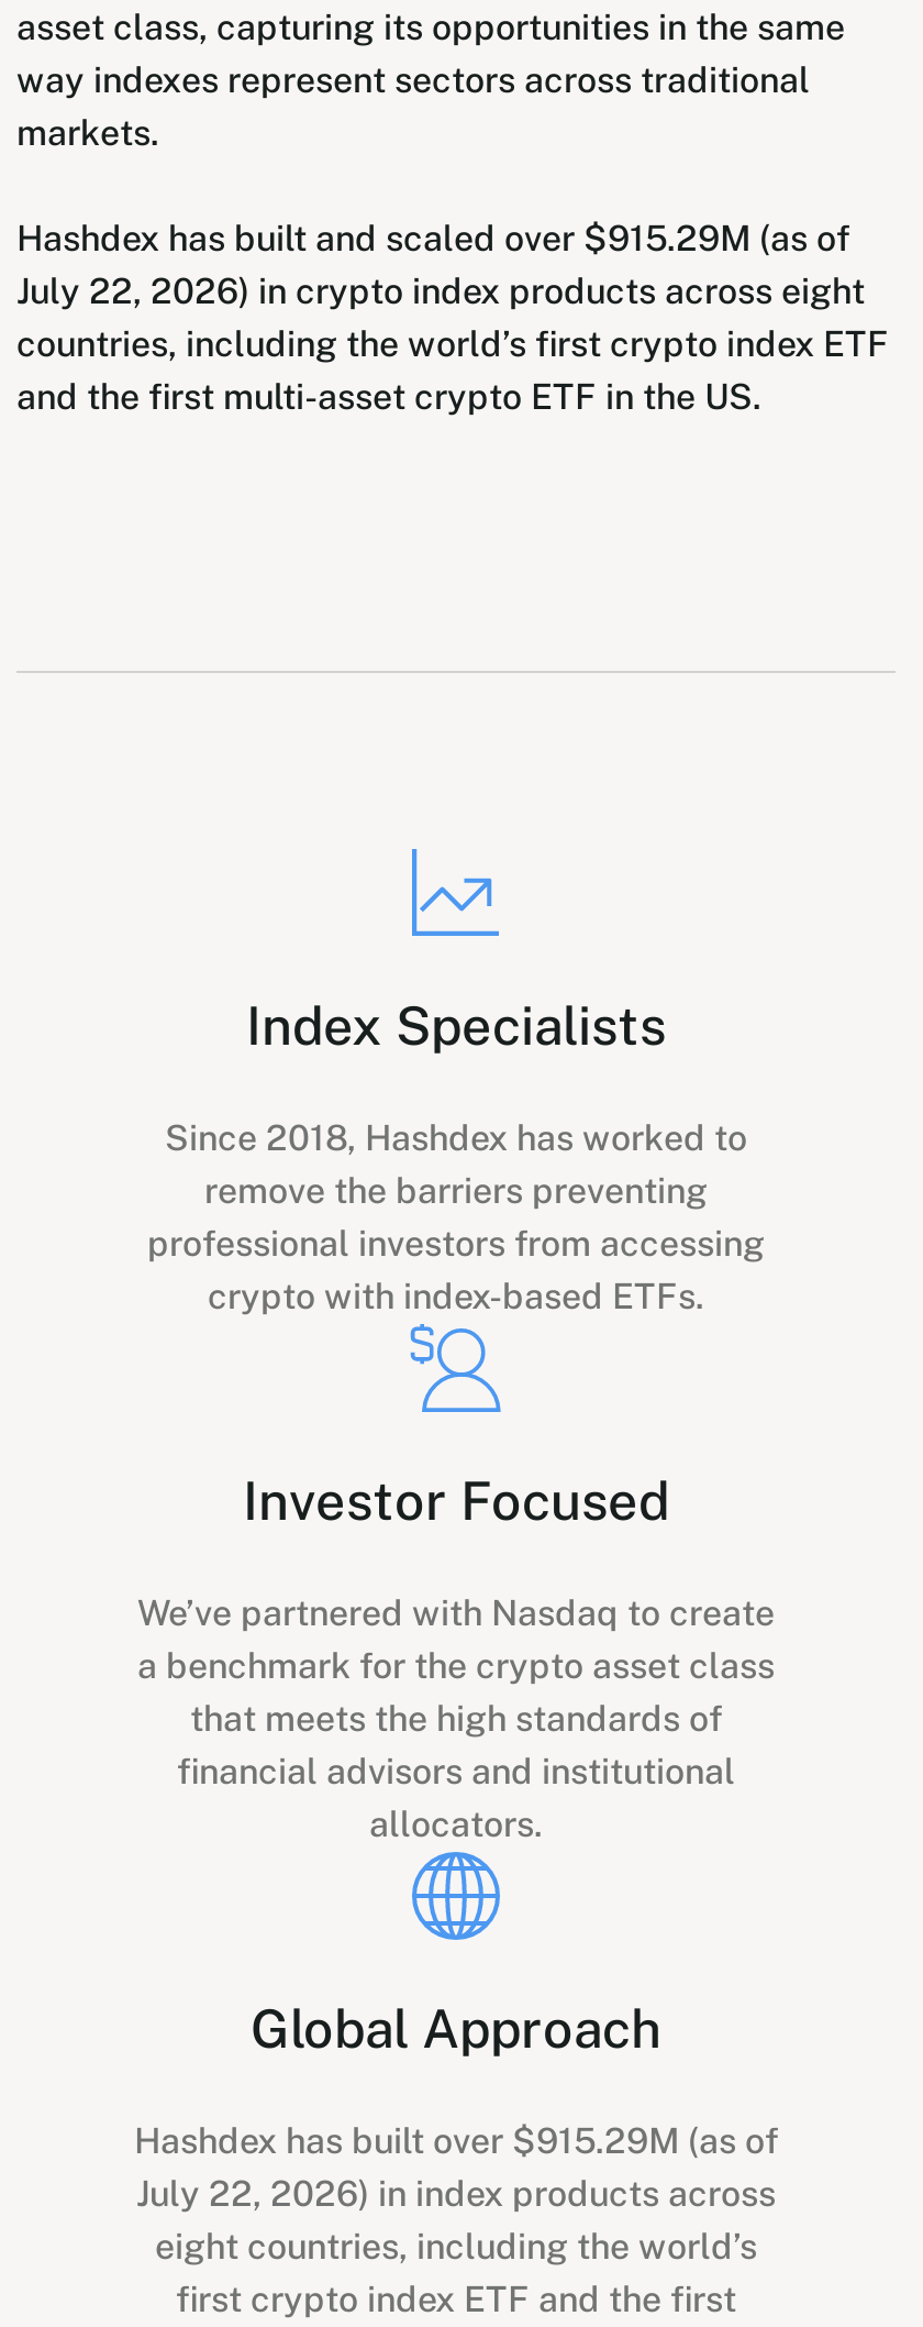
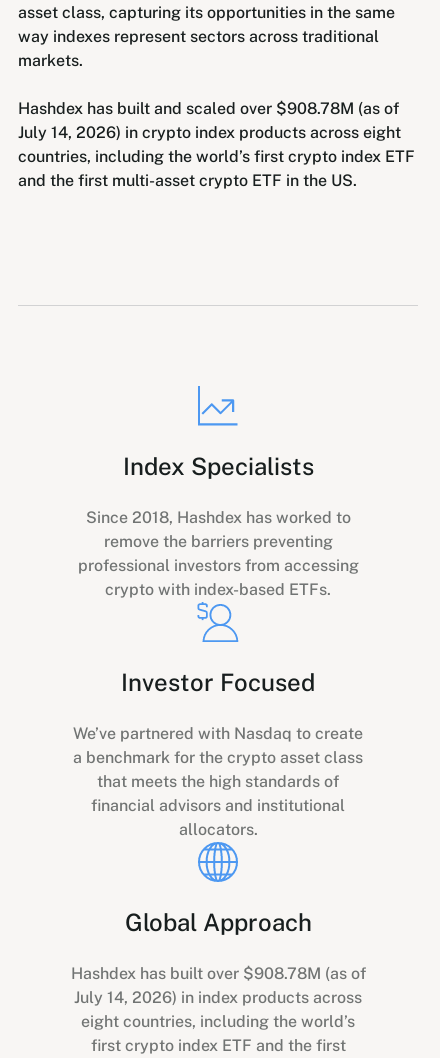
- Hashdex has built and scaled over $915.29M (as of
+ Hashdex has built and scaled over $908.78M (as of

- July 22, 2026) in crypto index products across eight
+ July 14, 2026) in crypto index products across eight

- Hashdex has built over $915.29M (as of
+ Hashdex has built over $908.78M (as of

- July 22, 2026) in index products across
+ July 14, 2026) in index products across
